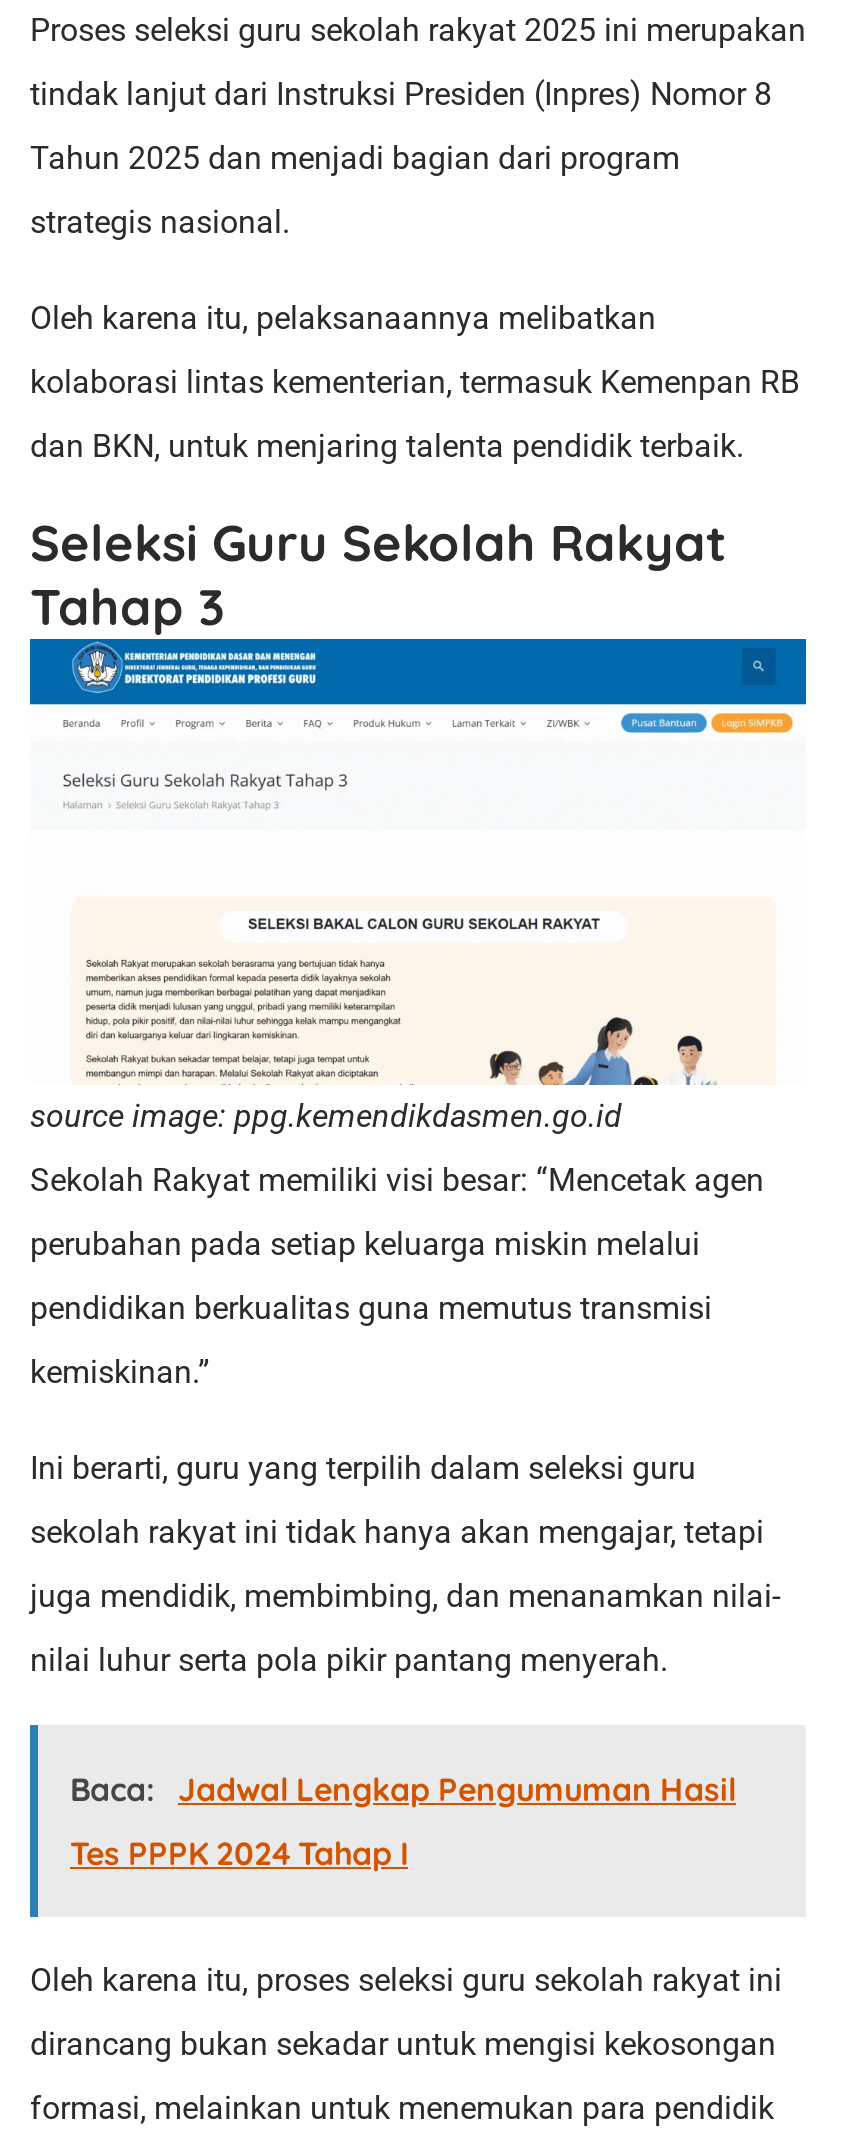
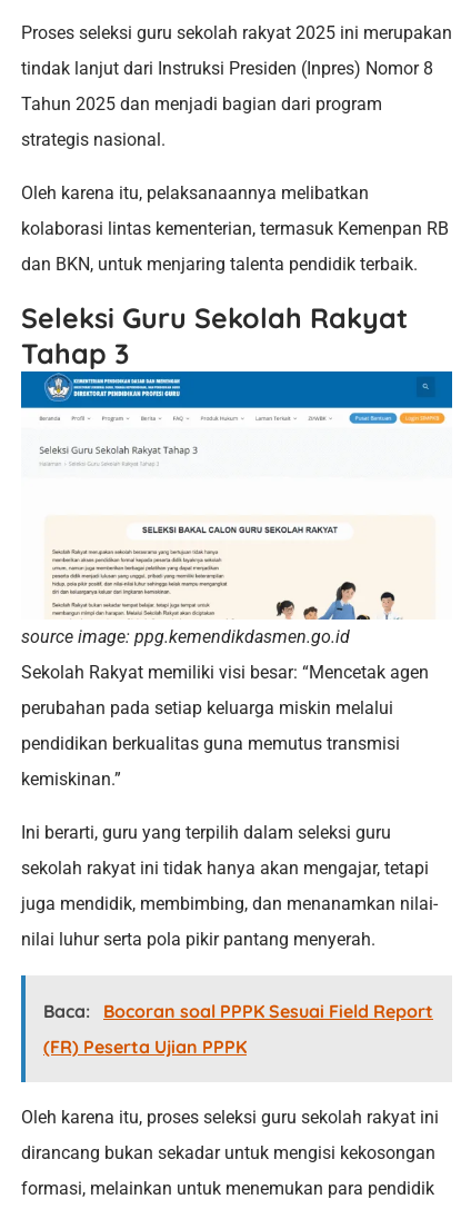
- Baca: Jadwal Lengkap Pengumuman Hasil
+ Baca: Bocoran soal PPPK Sesuai Field Report

- Tes PPPK 2024 Tahap I
+ (FR) Peserta Ujian PPPK
